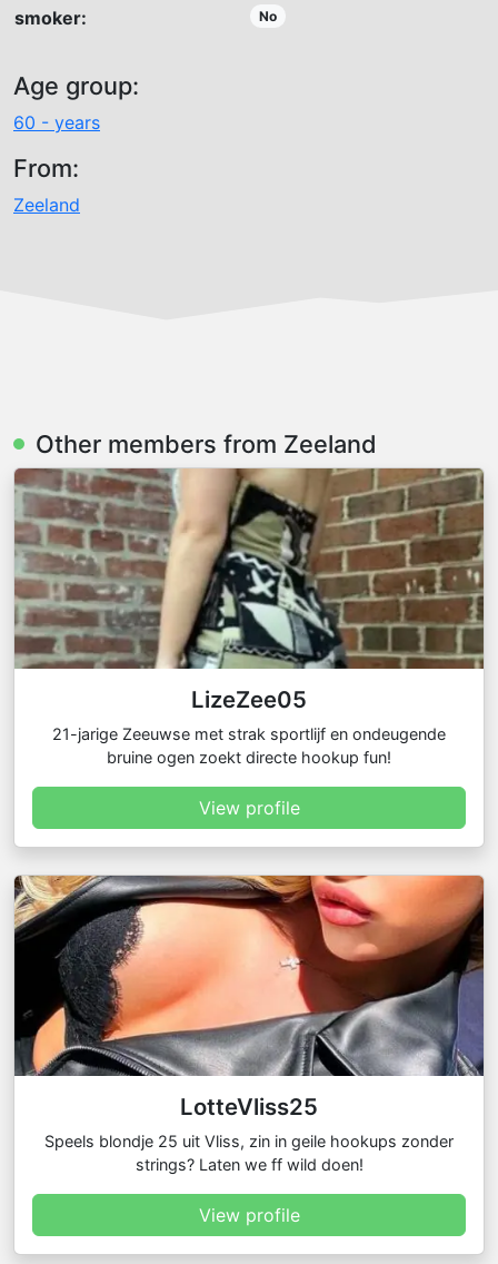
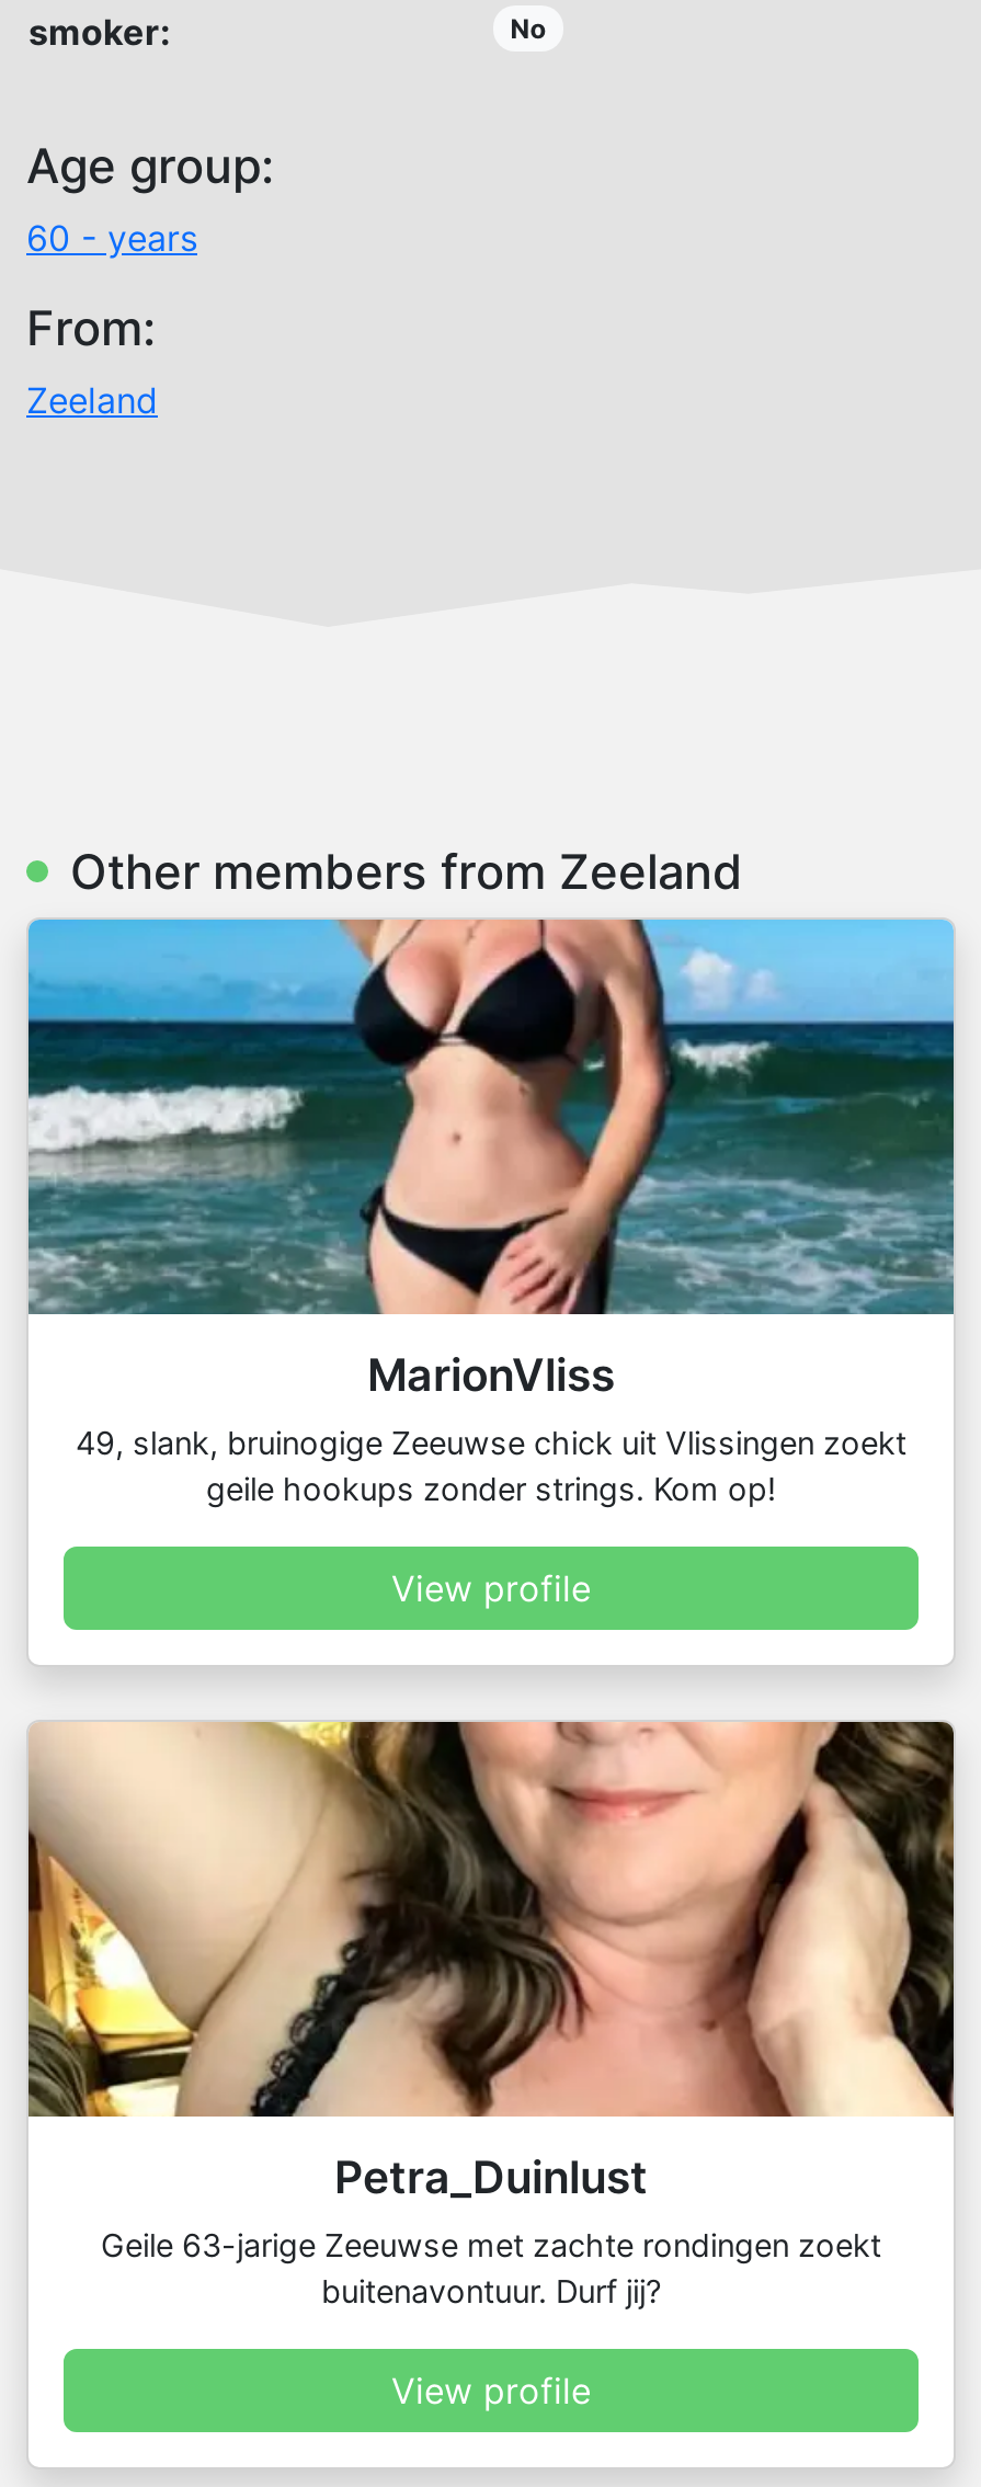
- [image]
- LizeZee05
- 21-jarige Zeeuwse met strak sportlijf en ondeugende
- bruine ogen zoekt directe hookup fun!
+ [image]
+ MarionVliss
+ 49, slank, bruinogige Zeeuwse chick uit Vlissingen zoekt
+ geile hookups zonder strings. Kom op!

- [image]
- LotteVliss25
- Speels blondje 25 uit Vliss, zin in geile hookups zonder
- strings? Laten we ff wild doen!
+ [image]
+ Petra_Duinlust
+ Geile 63-jarige Zeeuwse met zachte rondingen zoekt
+ buitenavontuur. Durf jij?
